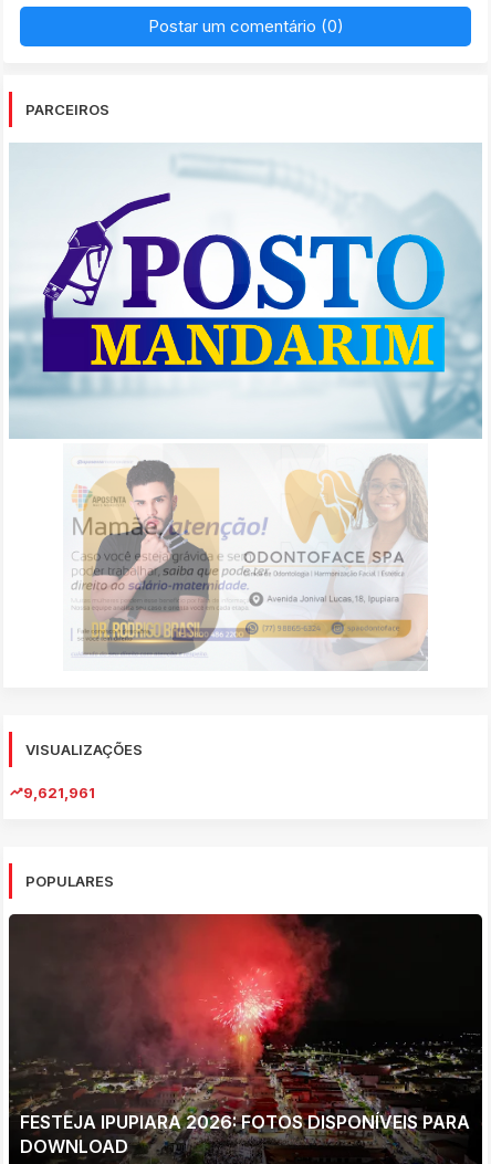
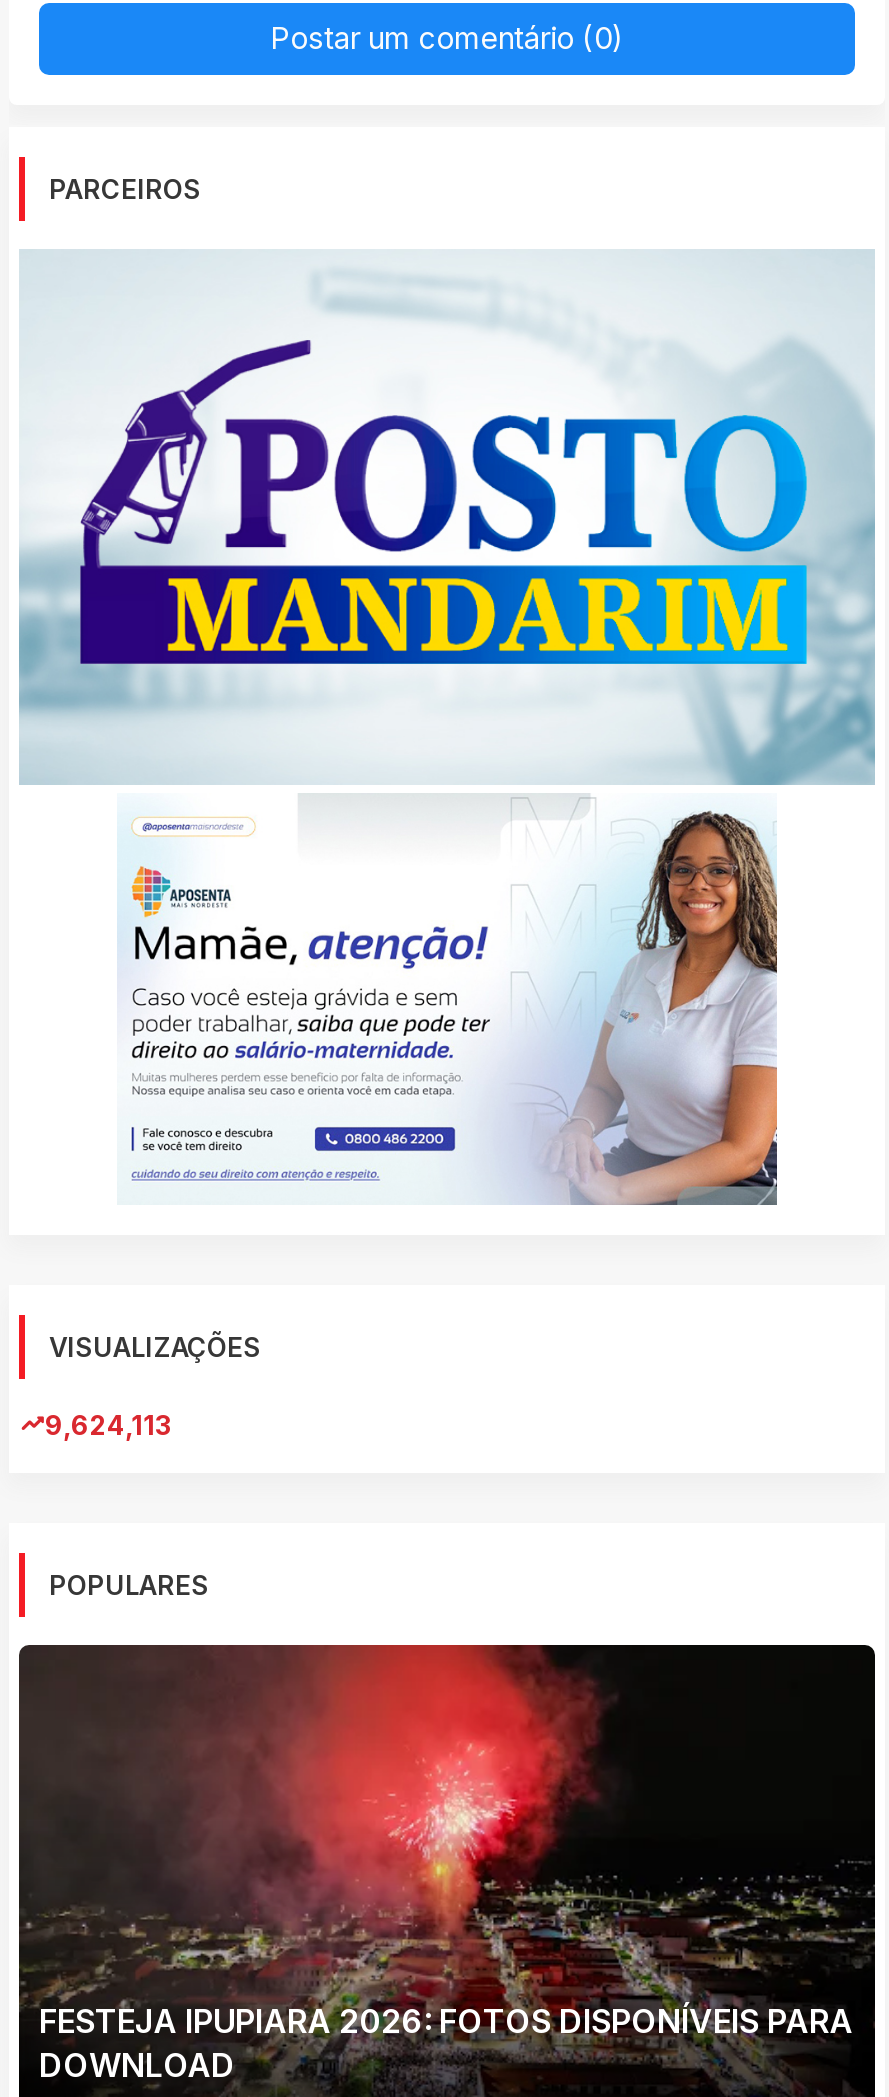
- [image]
+ [image]

- 9,621,961
+ 9,624,113
